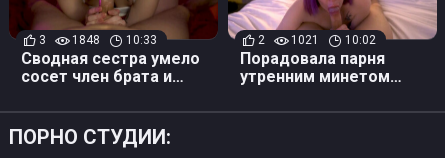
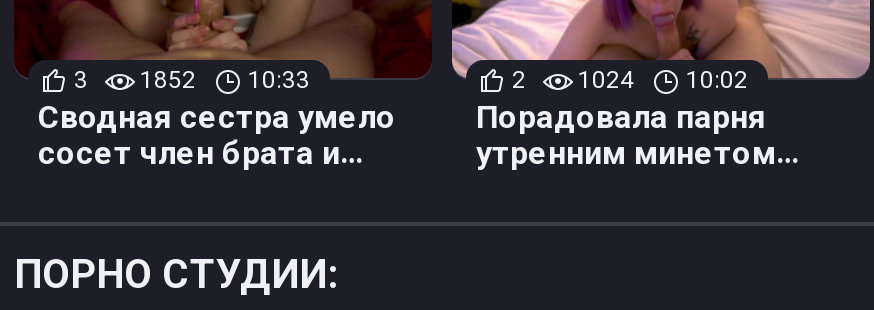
- 3 1848 10:33
+ 3 1852 10:33

- 2 1021 10:02
+ 2 1024 10:02
